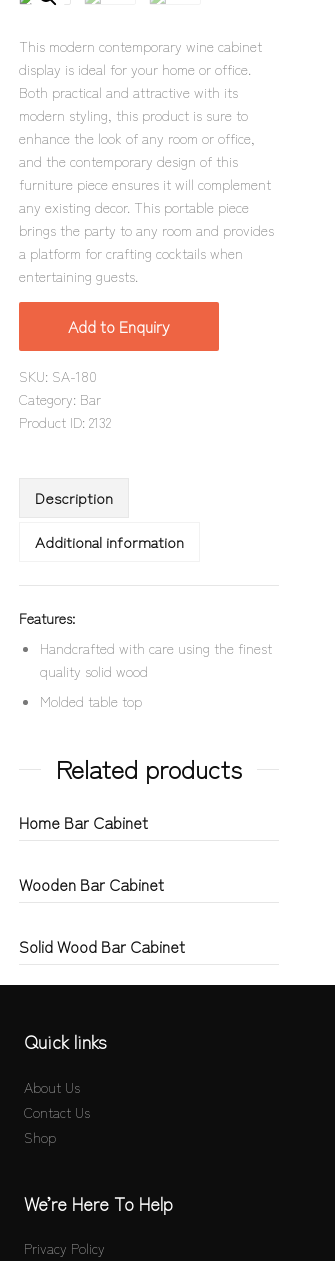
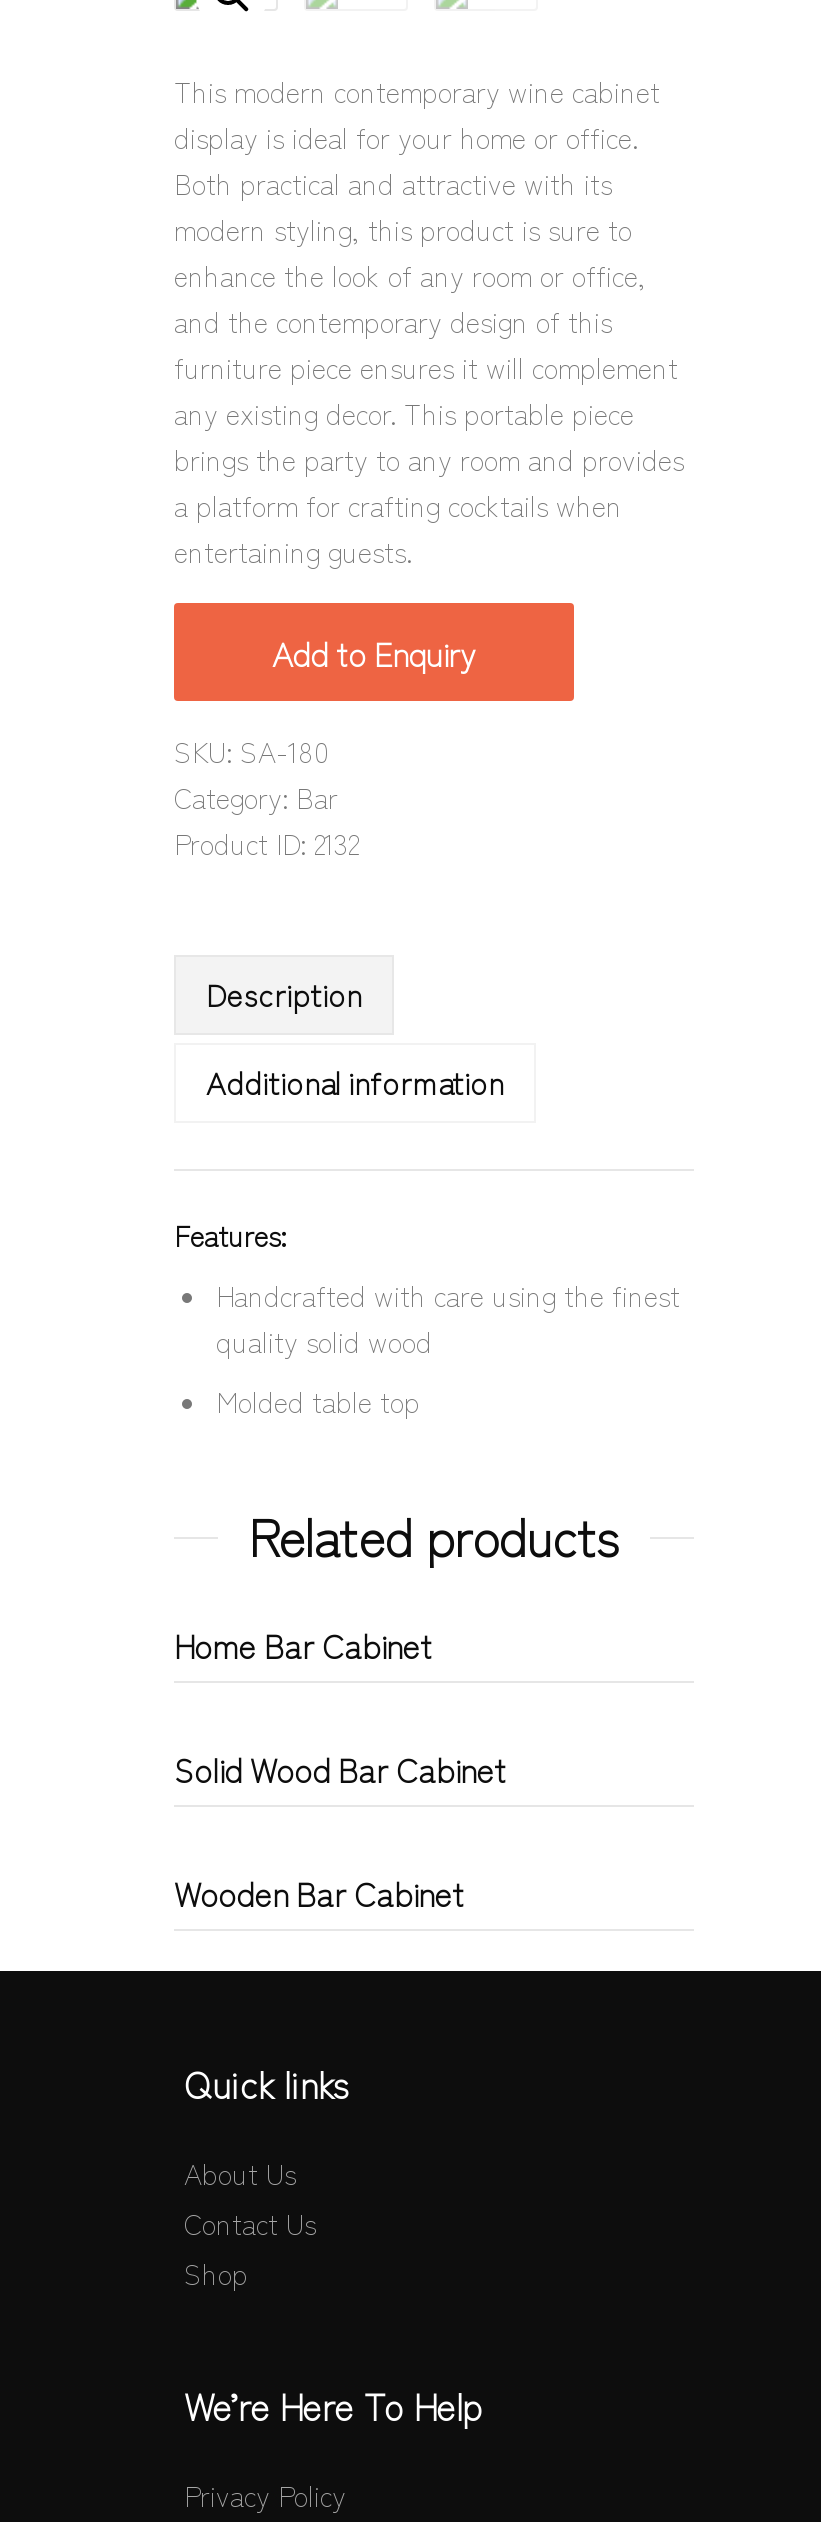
moved down: Wooden Bar Cabinet

moved up: Solid Wood Bar Cabinet
